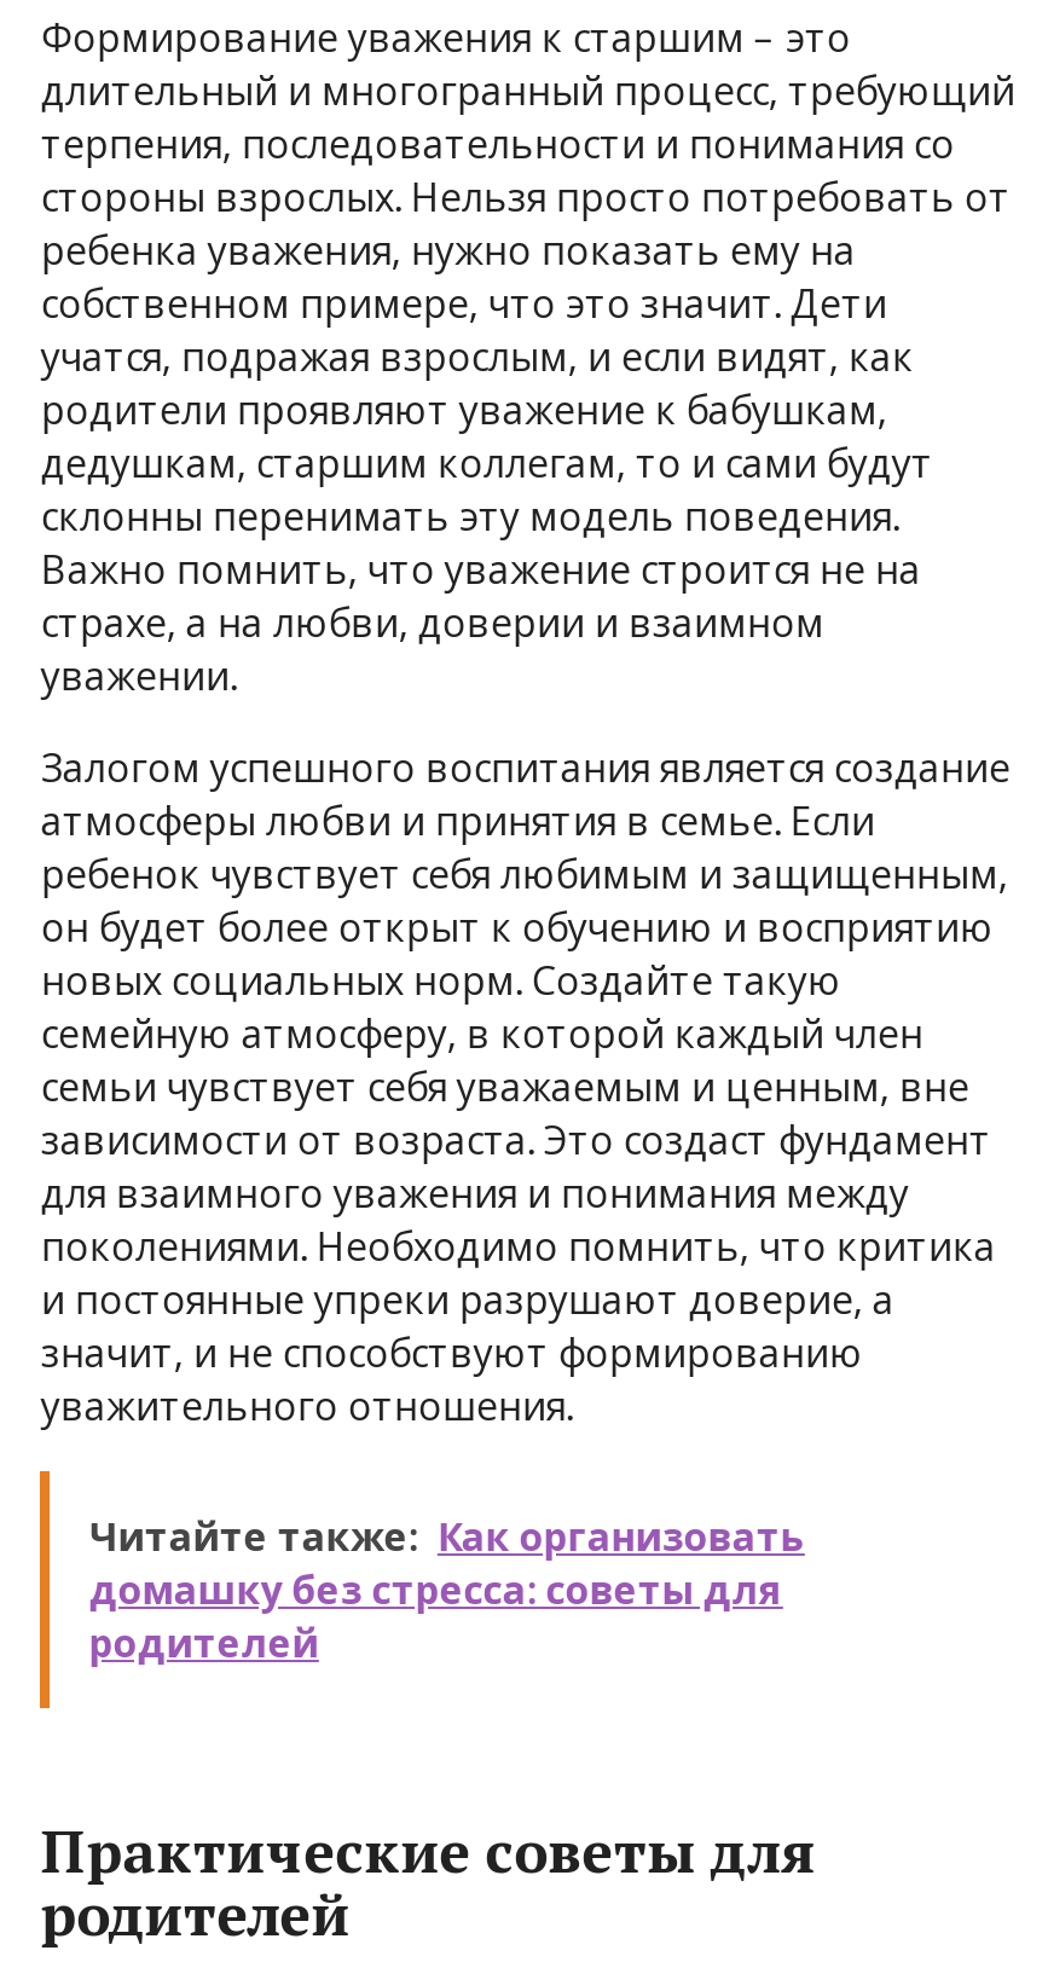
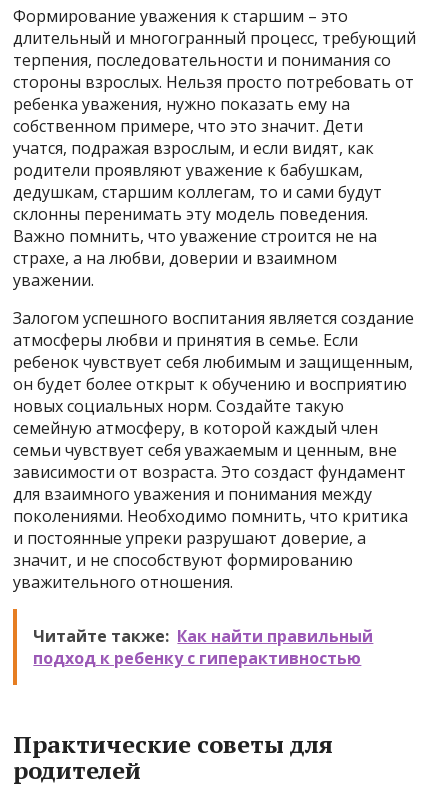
- Читайте также: Как организовать
- домашку без стресса: советы для
- родителей
+ Читайте также: Как найти правильный
+ подход к ребенку с гиперактивностью
